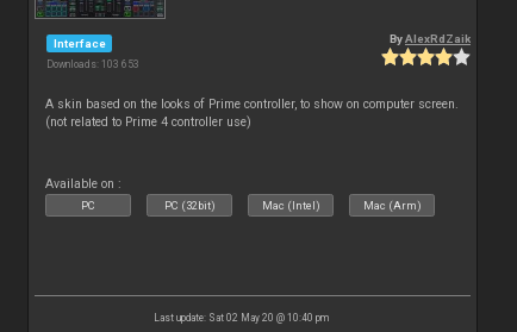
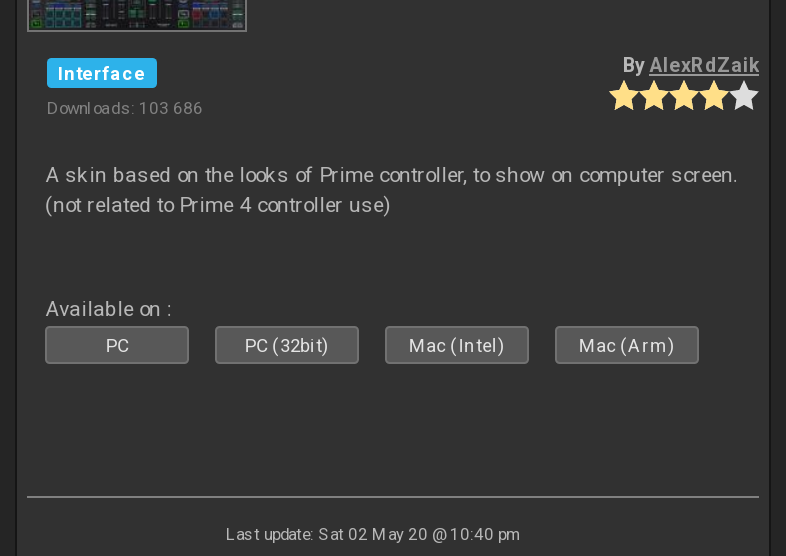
- Downloads: 103 653
+ Downloads: 103 686
